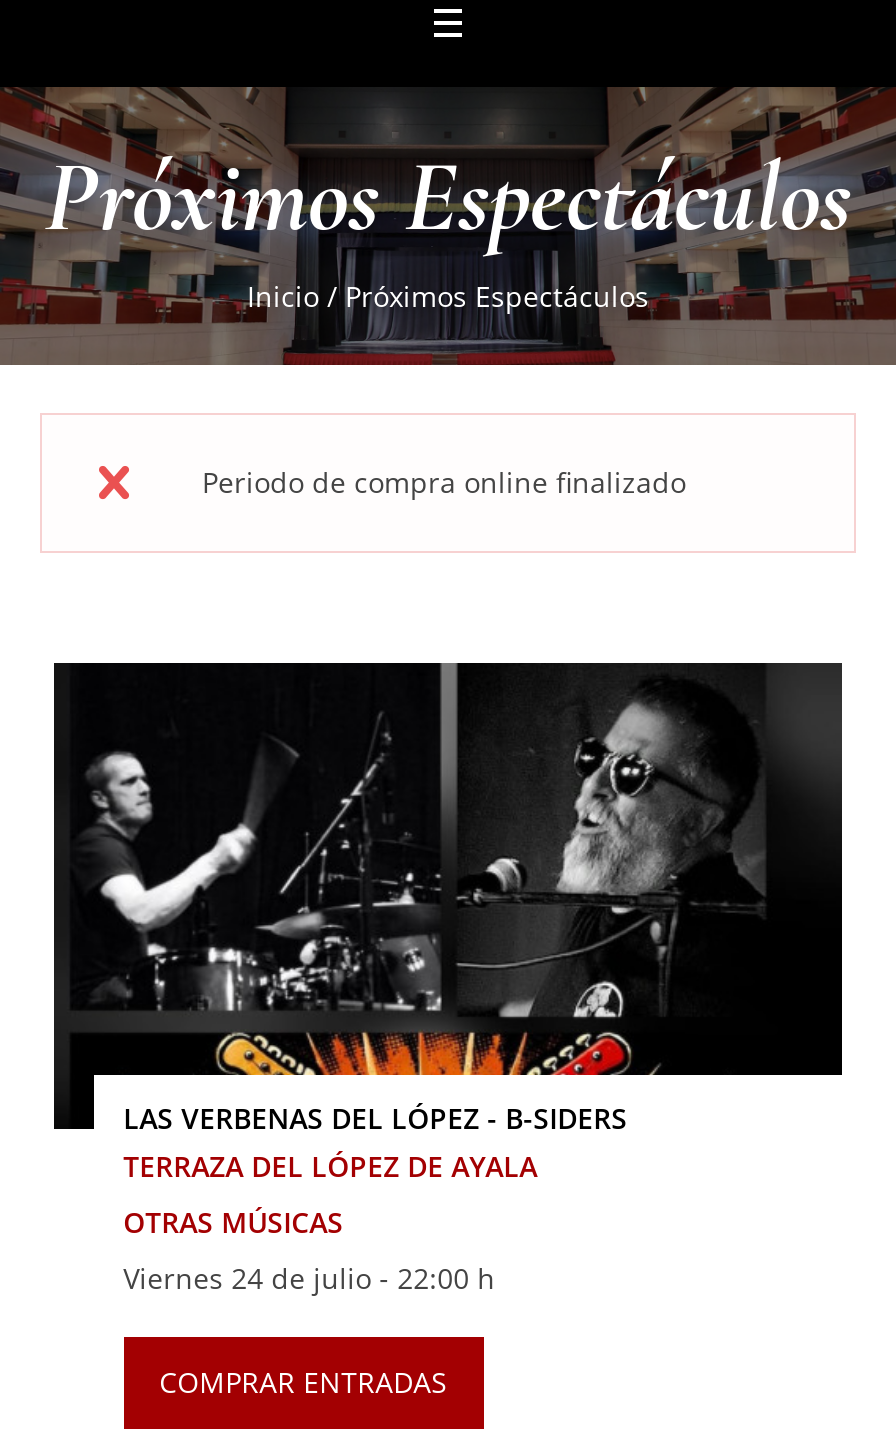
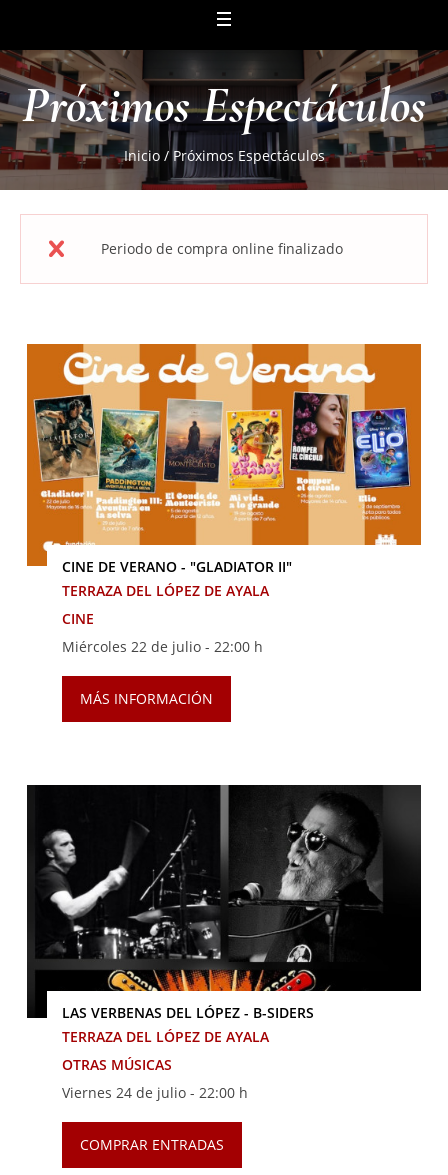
+ [image]
+ CINE DE VERANO - "GLADIATOR II"
+ TERRAZA DEL LÓPEZ DE AYALA
+ CINE
+ Miércoles 22 de julio - 22:00 h
+ MÁS INFORMACIÓN
